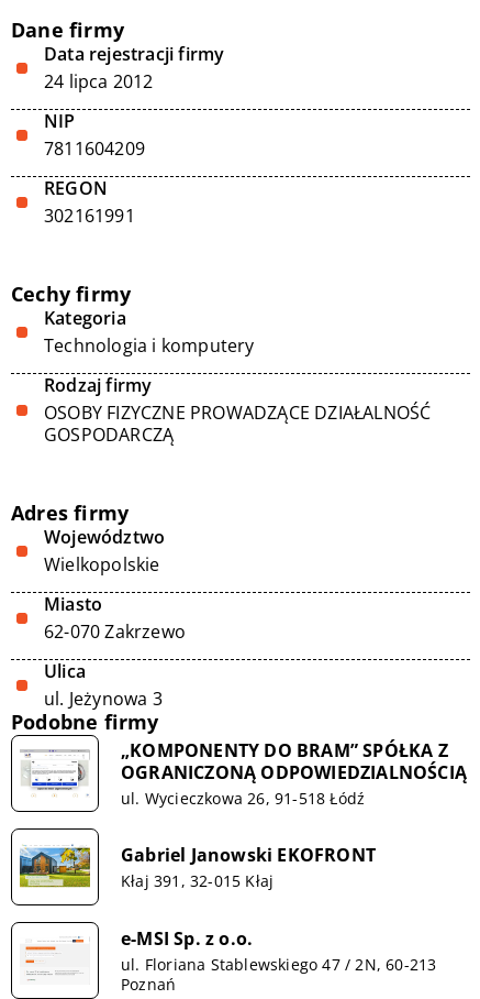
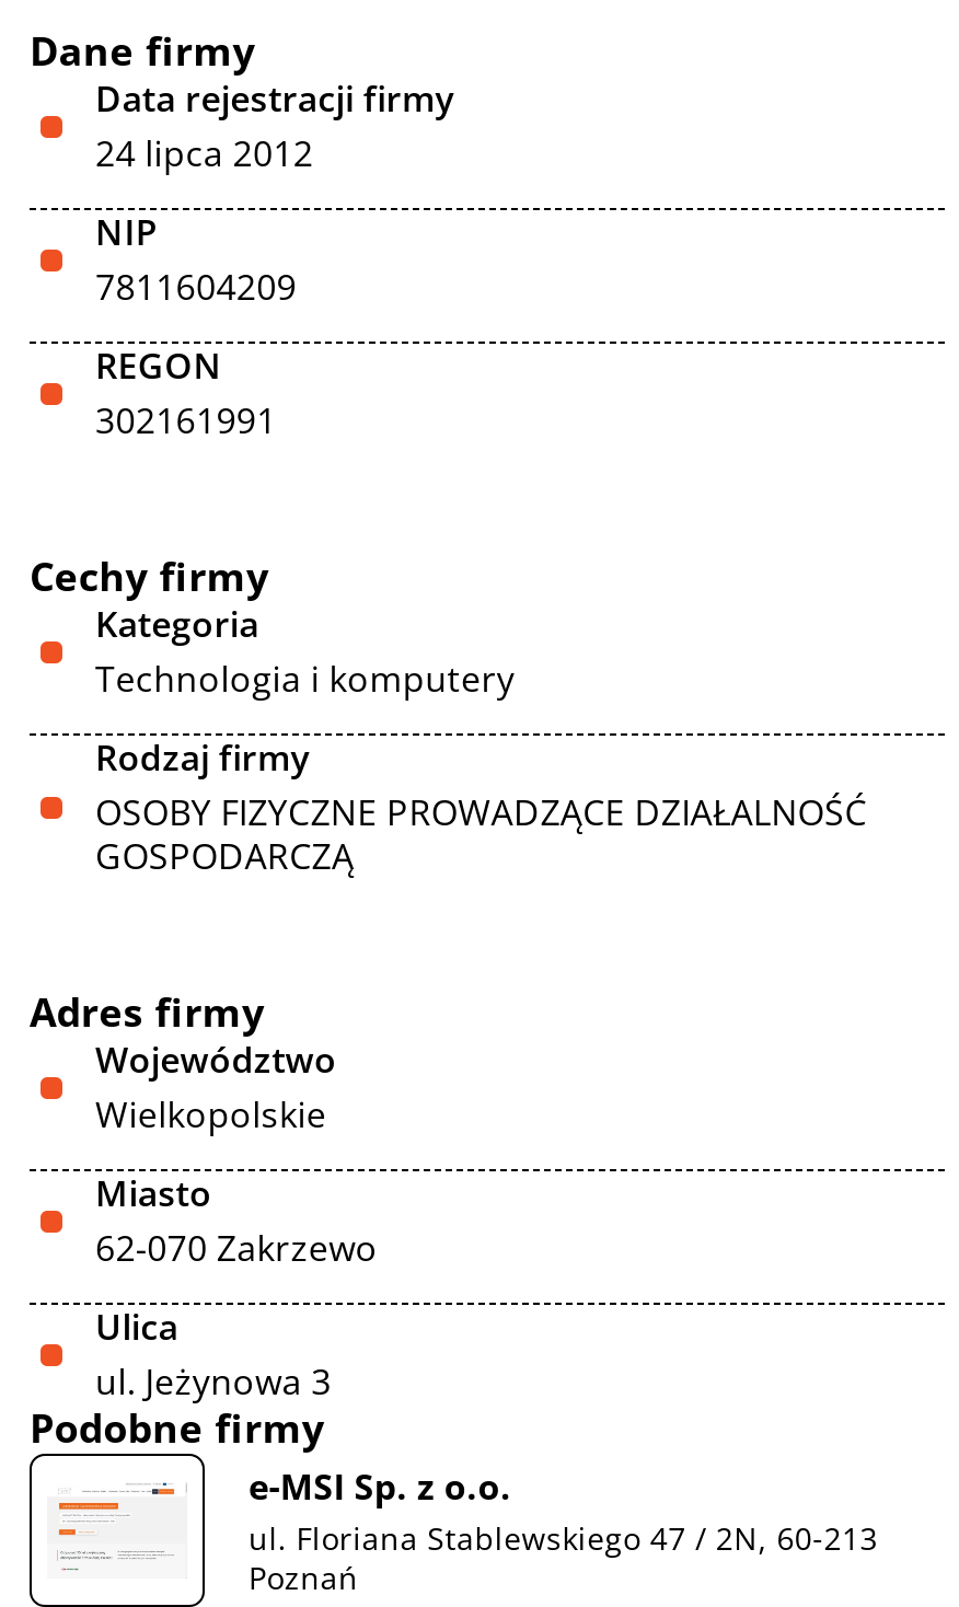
- [image]
- „KOMPONENTY DO BRAM” SPÓŁKA Z
- OGRANICZONĄ ODPOWIEDZIALNOŚCIĄ
- ul. Wycieczkowa 26, 91-518 Łódź
- Gabriel Janowski EKOFRONT
- Kłaj 391, 32-015 Kłaj

- [image]
